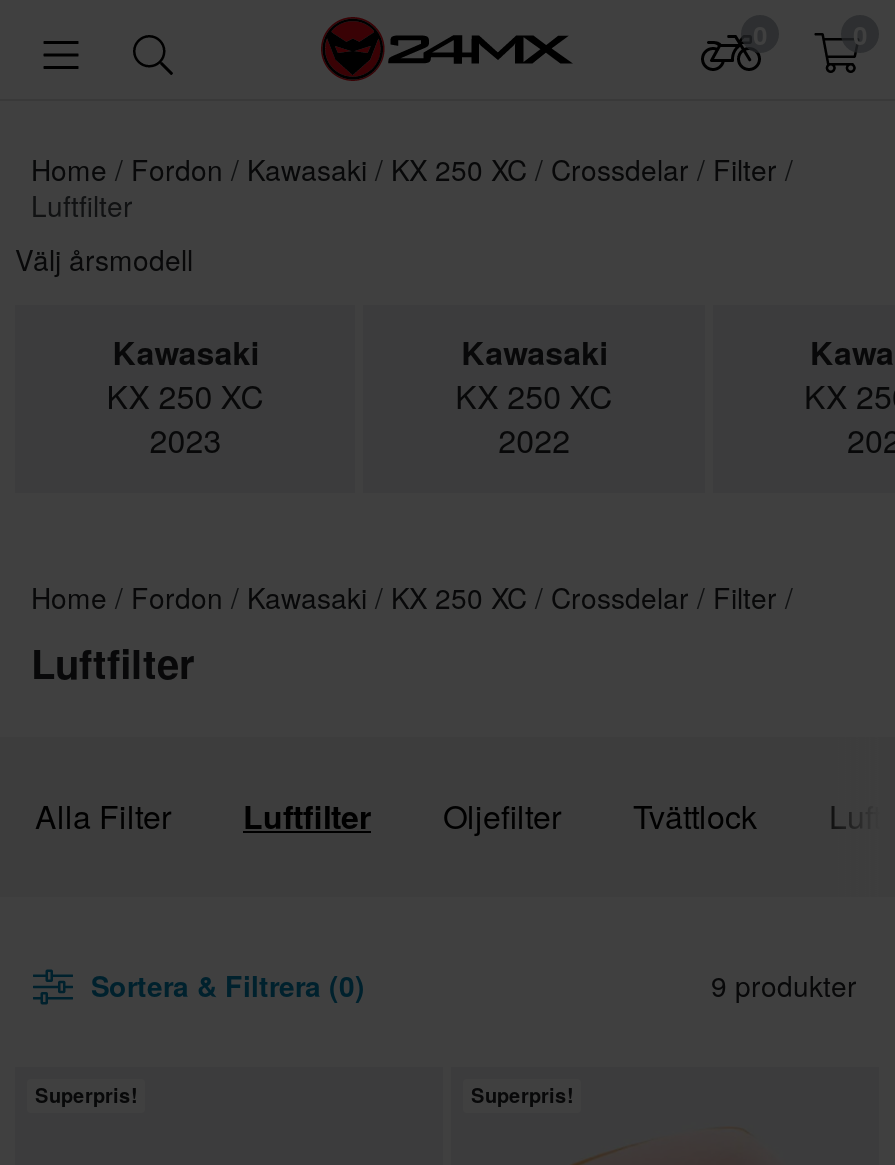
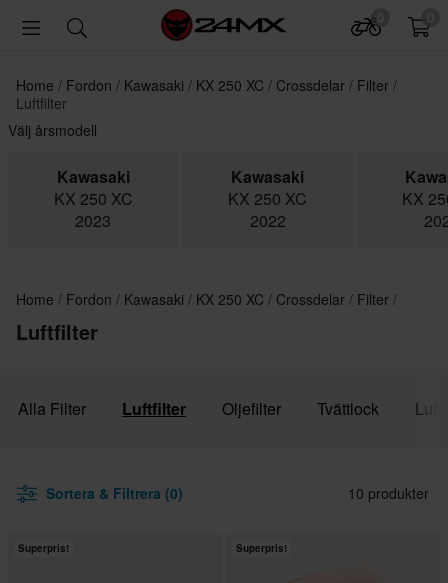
- 9 produkter
+ 10 produkter
